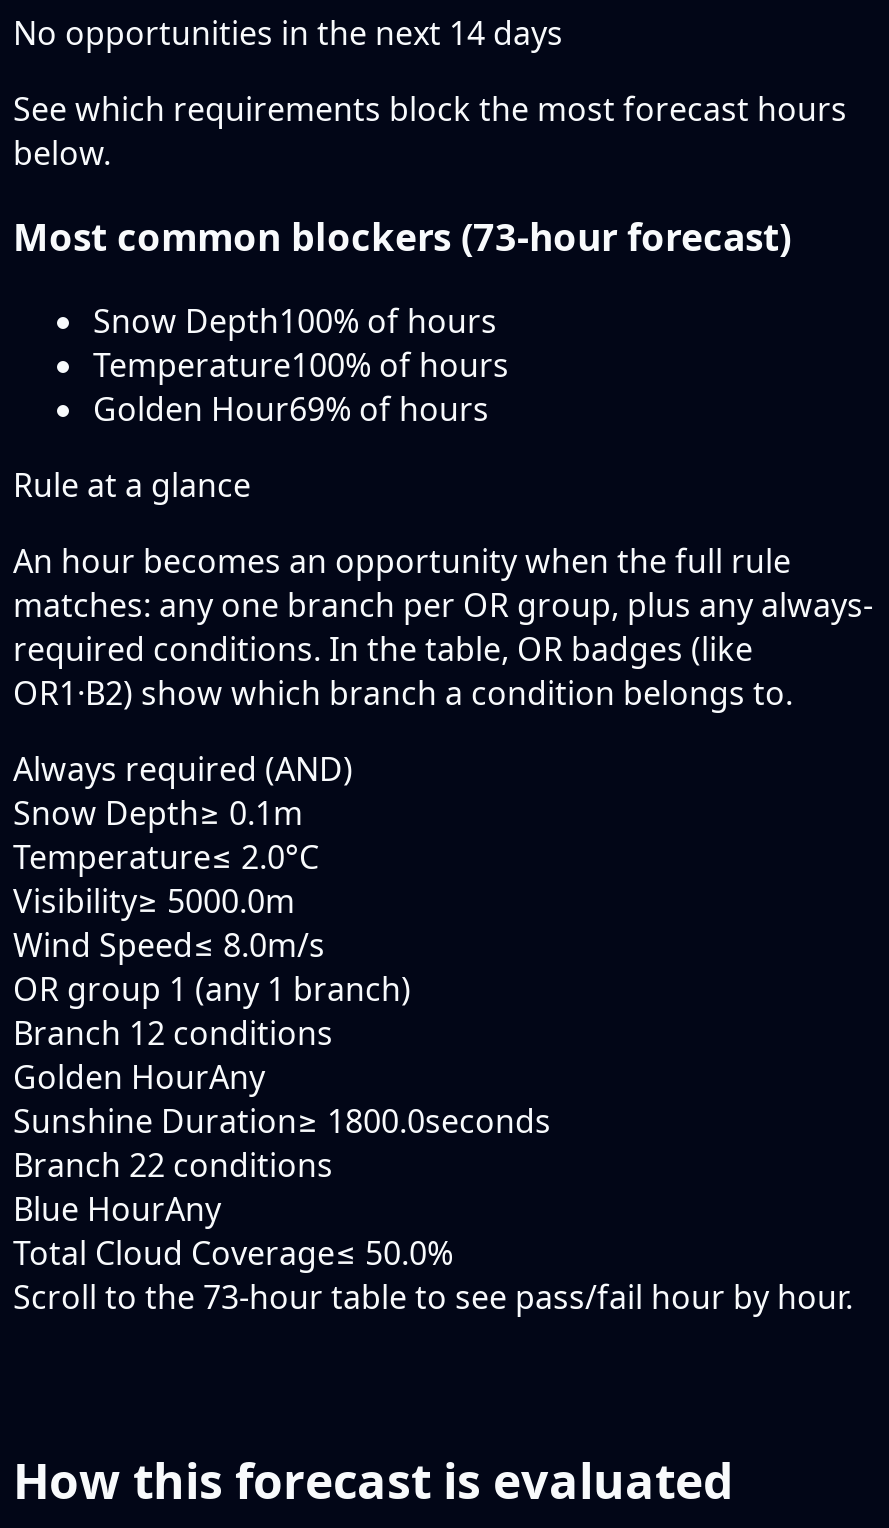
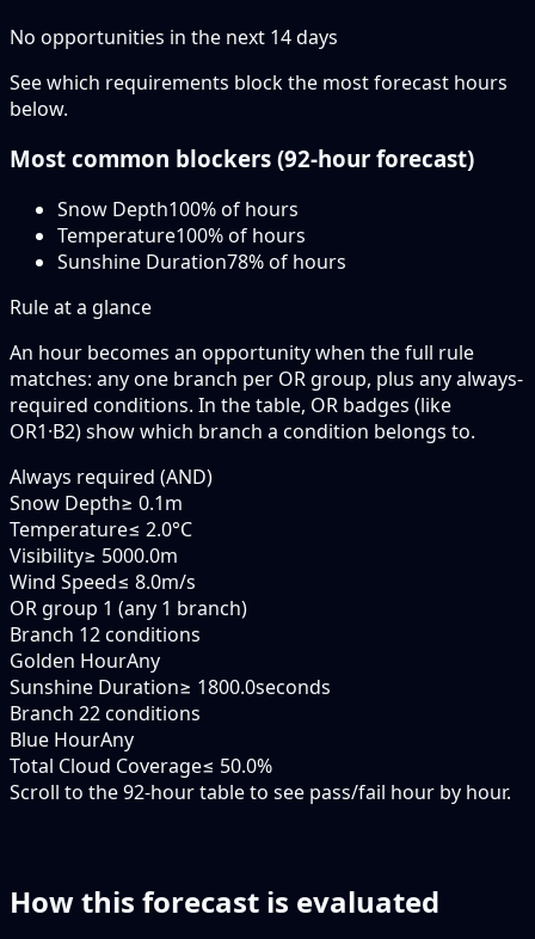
- Most common blockers (73-hour forecast)
+ Most common blockers (92-hour forecast)

- Golden Hour69% of hours
+ Sunshine Duration78% of hours

- Scroll to the 73-hour table to see pass/fail hour by hour.
+ Scroll to the 92-hour table to see pass/fail hour by hour.
